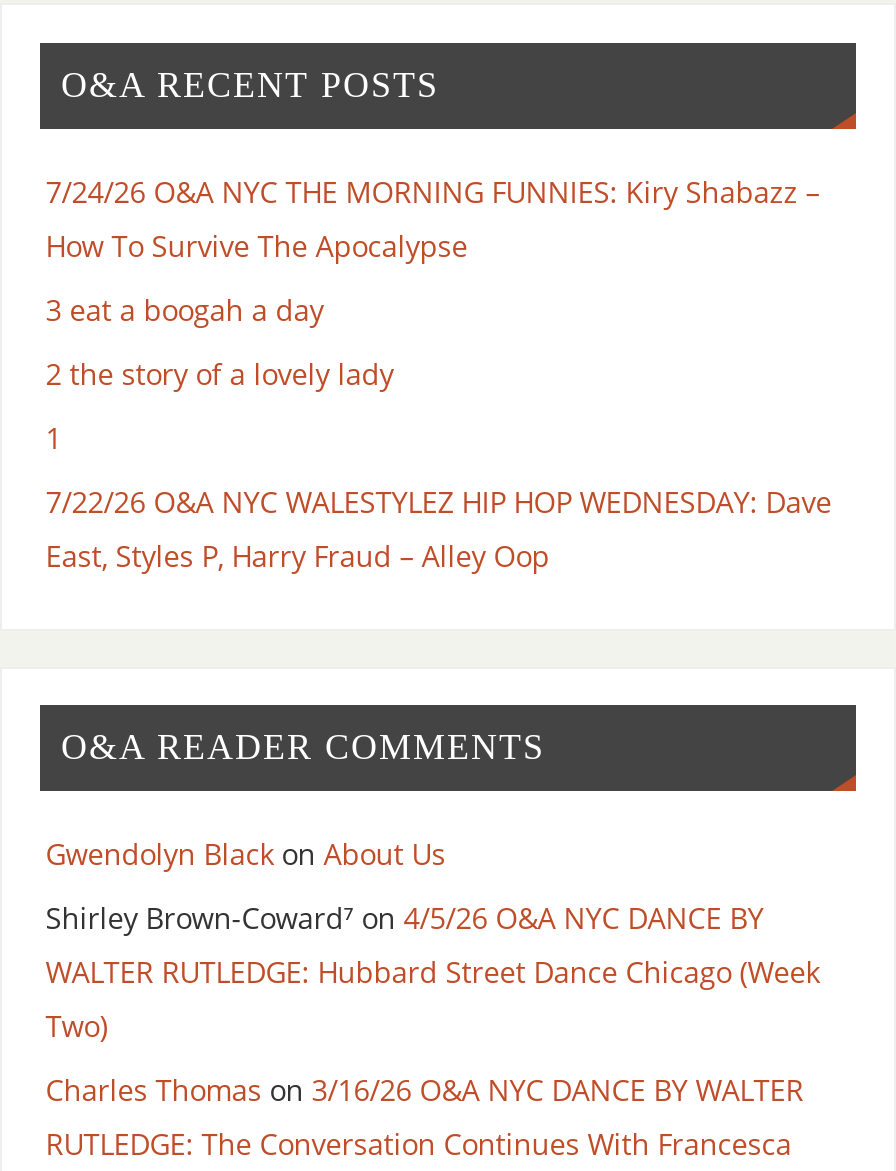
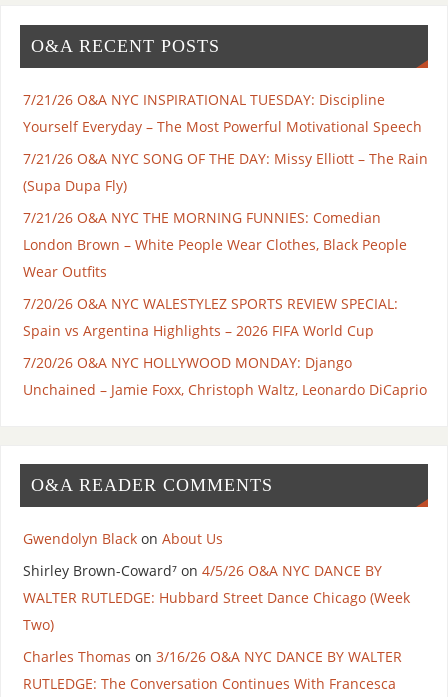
- 7/24/26 O&A NYC THE MORNING FUNNIES: Kiry Shabazz –
- How To Survive The Apocalypse
+ 7/21/26 O&A NYC INSPIRATIONAL TUESDAY: Discipline
+ Yourself Everyday – The Most Powerful Motivational Speech

- 3 eat a boogah a day
+ 7/21/26 O&A NYC SONG OF THE DAY: Missy Elliott – The Rain
+ (Supa Dupa Fly)

- 2 the story of a lovely lady
+ 7/21/26 O&A NYC THE MORNING FUNNIES: Comedian
+ London Brown – White People Wear Clothes, Black People
+ Wear Outfits

- 1
+ 7/20/26 O&A NYC WALESTYLEZ SPORTS REVIEW SPECIAL:
+ Spain vs Argentina Highlights – 2026 FIFA World Cup

- 7/22/26 O&A NYC WALESTYLEZ HIP HOP WEDNESDAY: Dave
- East, Styles P, Harry Fraud – Alley Oop
+ 7/20/26 O&A NYC HOLLYWOOD MONDAY: Django
+ Unchained – Jamie Foxx, Christoph Waltz, Leonardo DiCaprio
